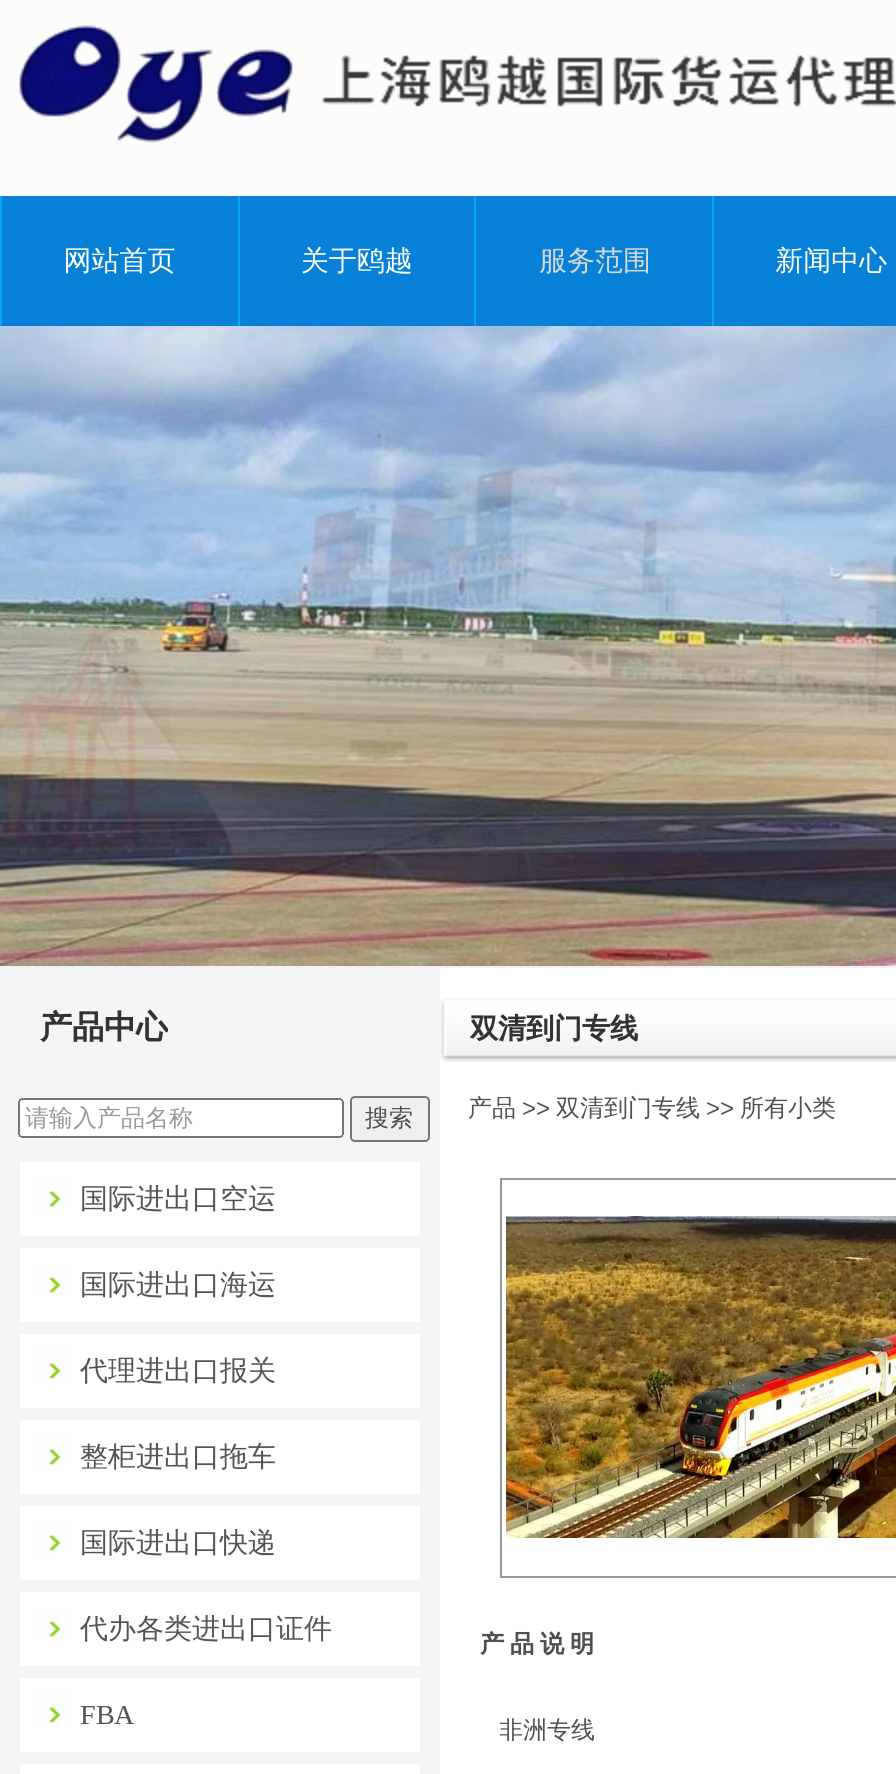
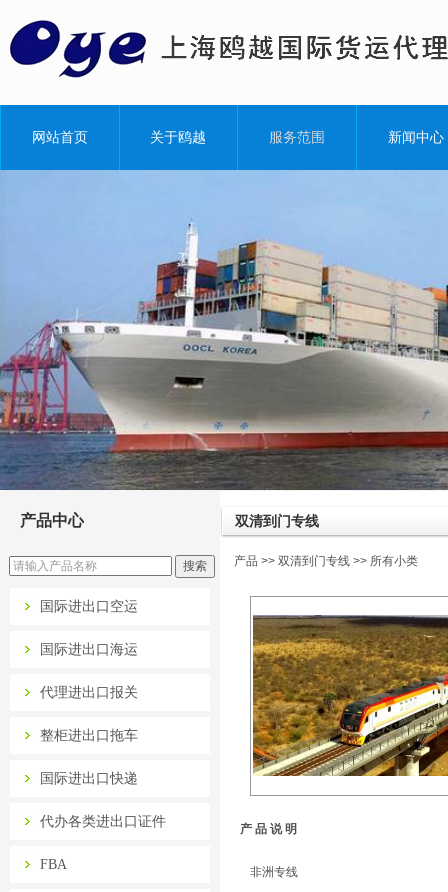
- [image]
+ [image]
